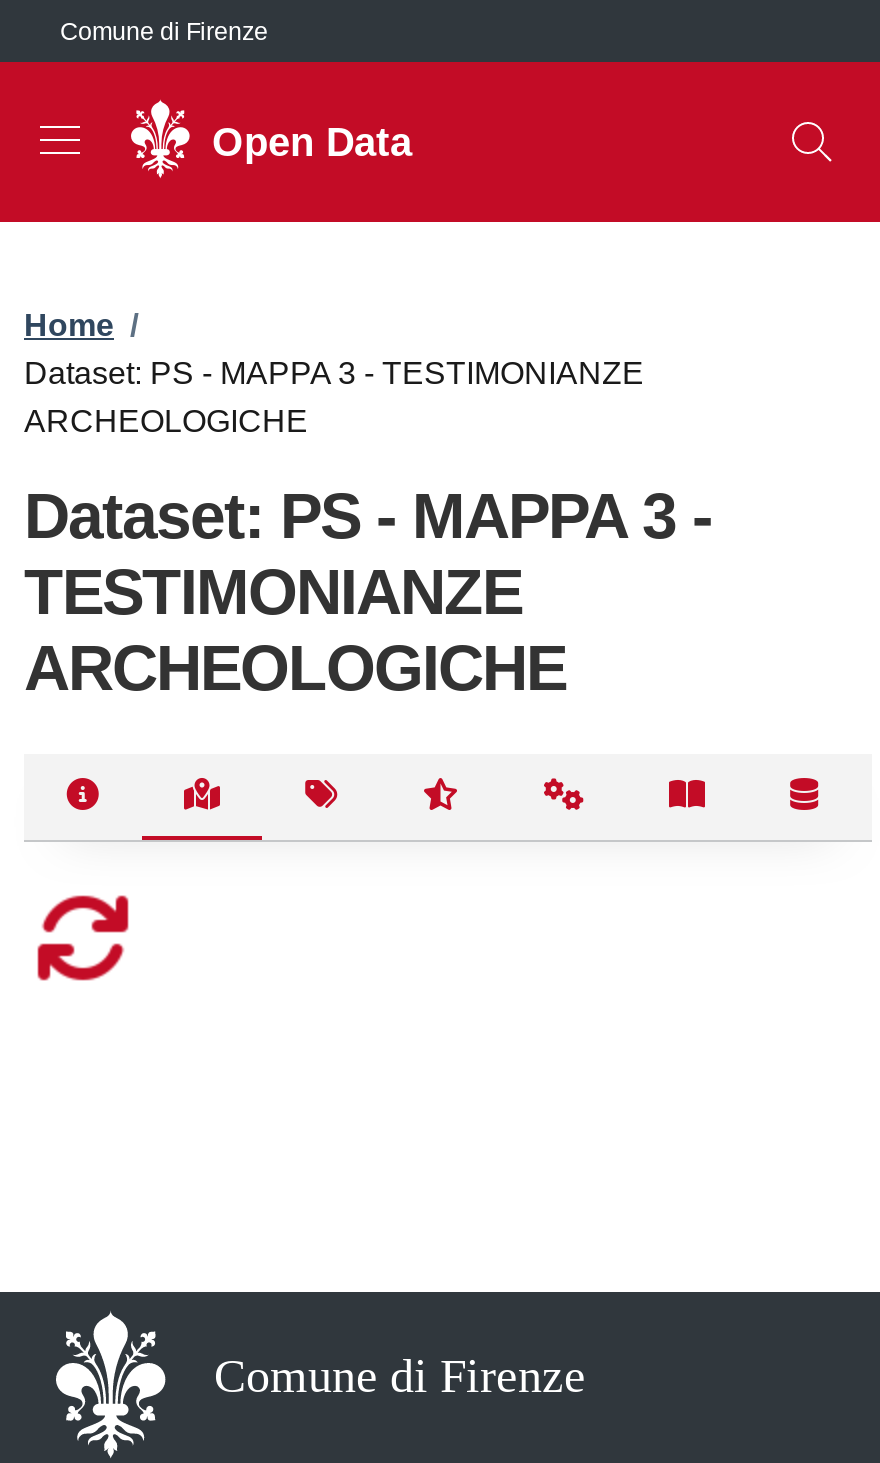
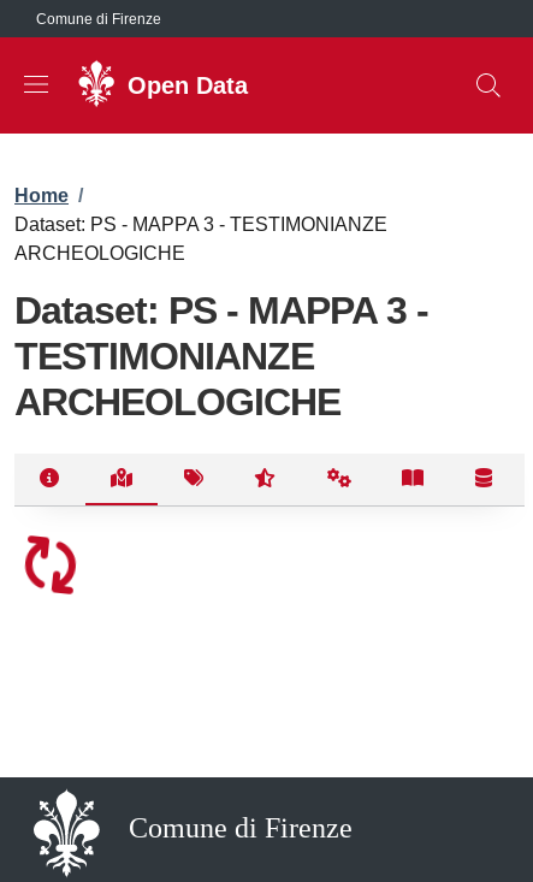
- [image]
+ [image]
